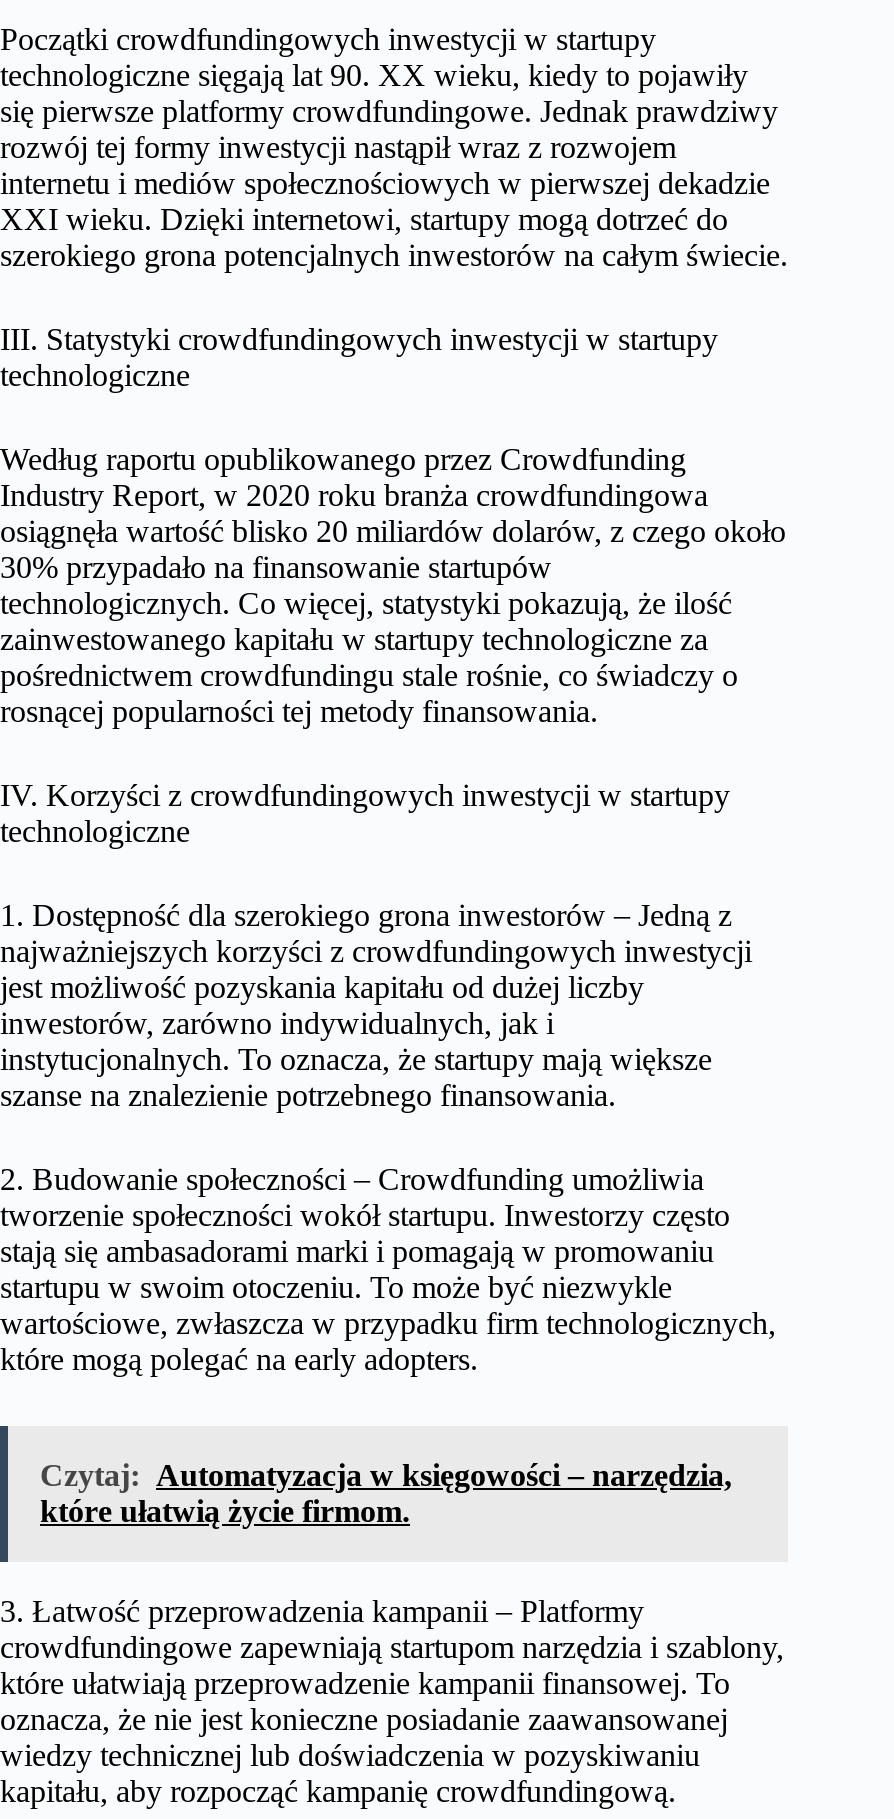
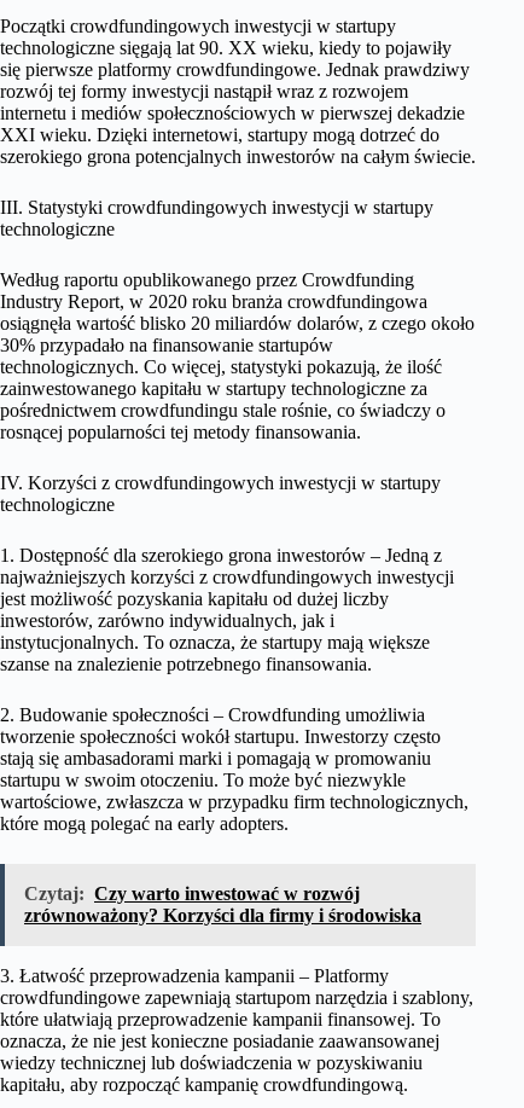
- Czytaj: Automatyzacja w księgowości – narzędzia,
- które ułatwią życie firmom.
+ Czytaj: Czy warto inwestować w rozwój
+ zrównoważony? Korzyści dla firmy i środowiska
